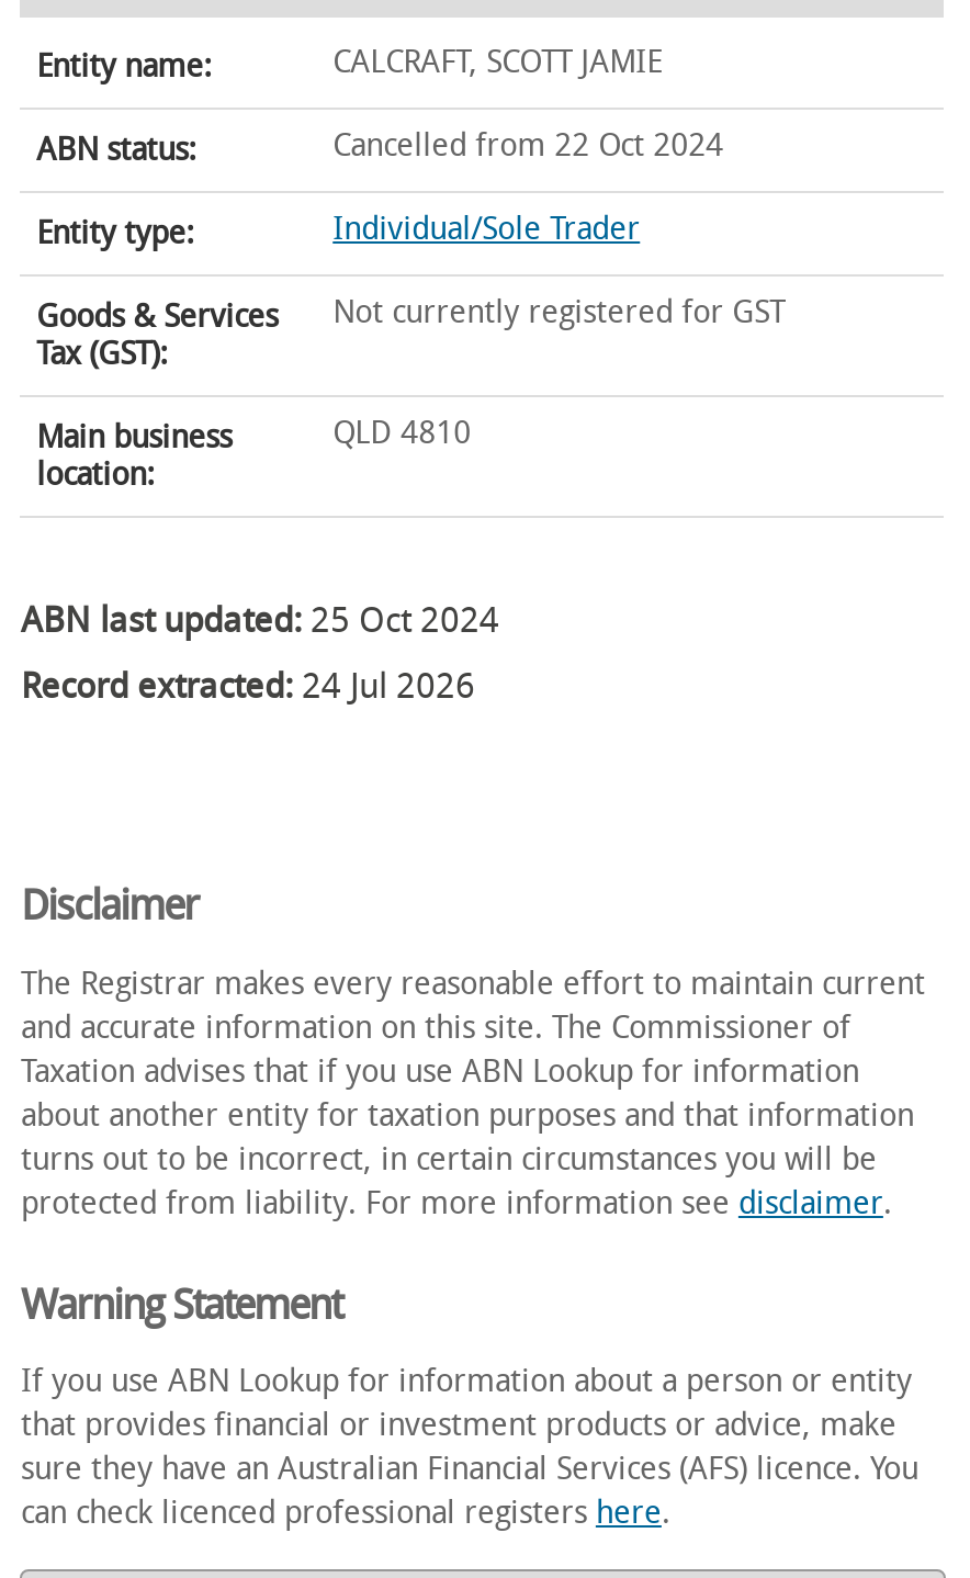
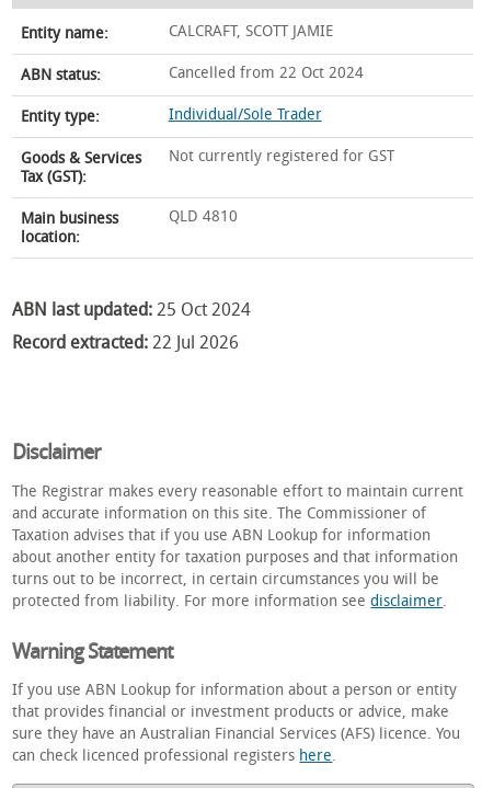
- Record extracted: 24 Jul 2026
+ Record extracted: 22 Jul 2026
